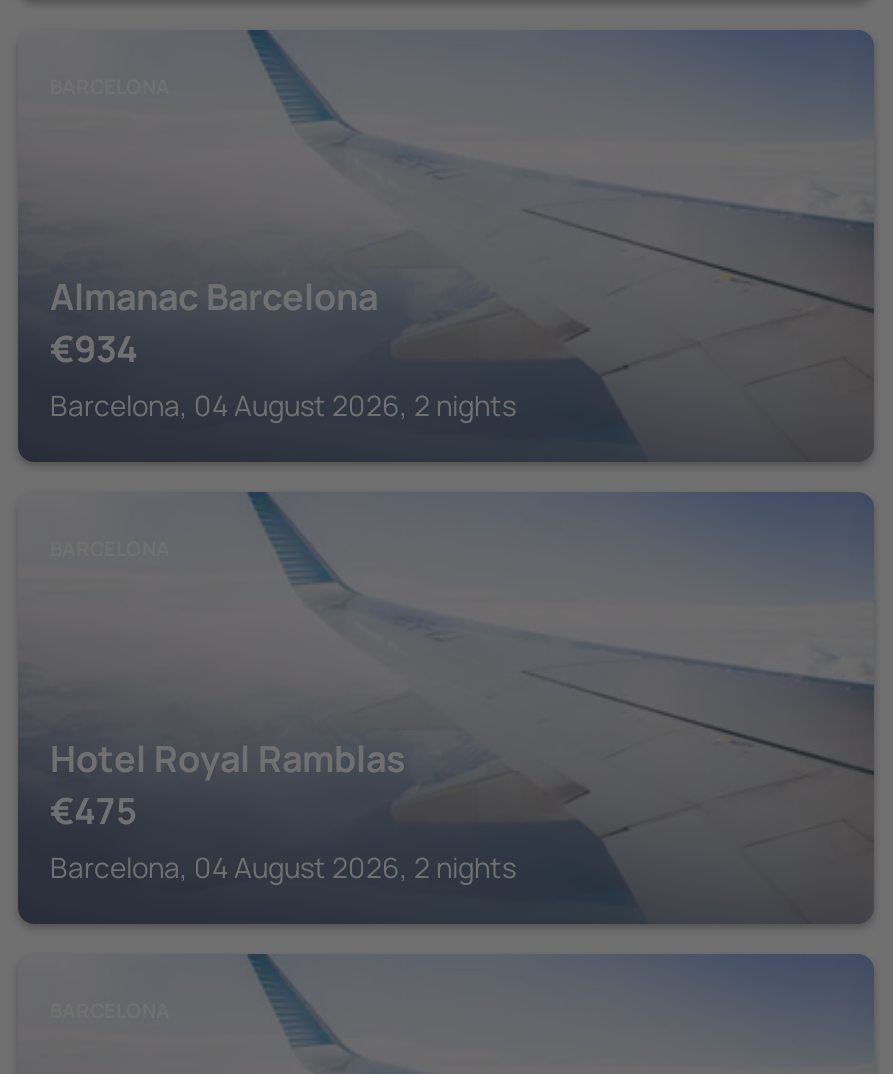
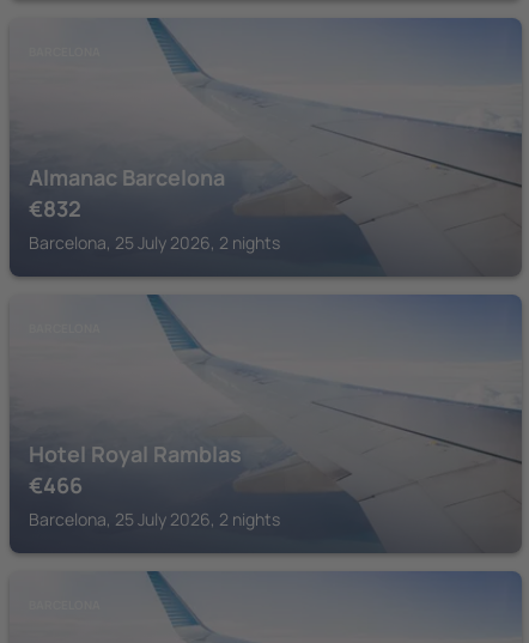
- €934
+ €832

- Barcelona, 04 August 2026, 2 nights
+ Barcelona, 25 July 2026, 2 nights

- €475
+ €466

- Barcelona, 04 August 2026, 2 nights
+ Barcelona, 25 July 2026, 2 nights
